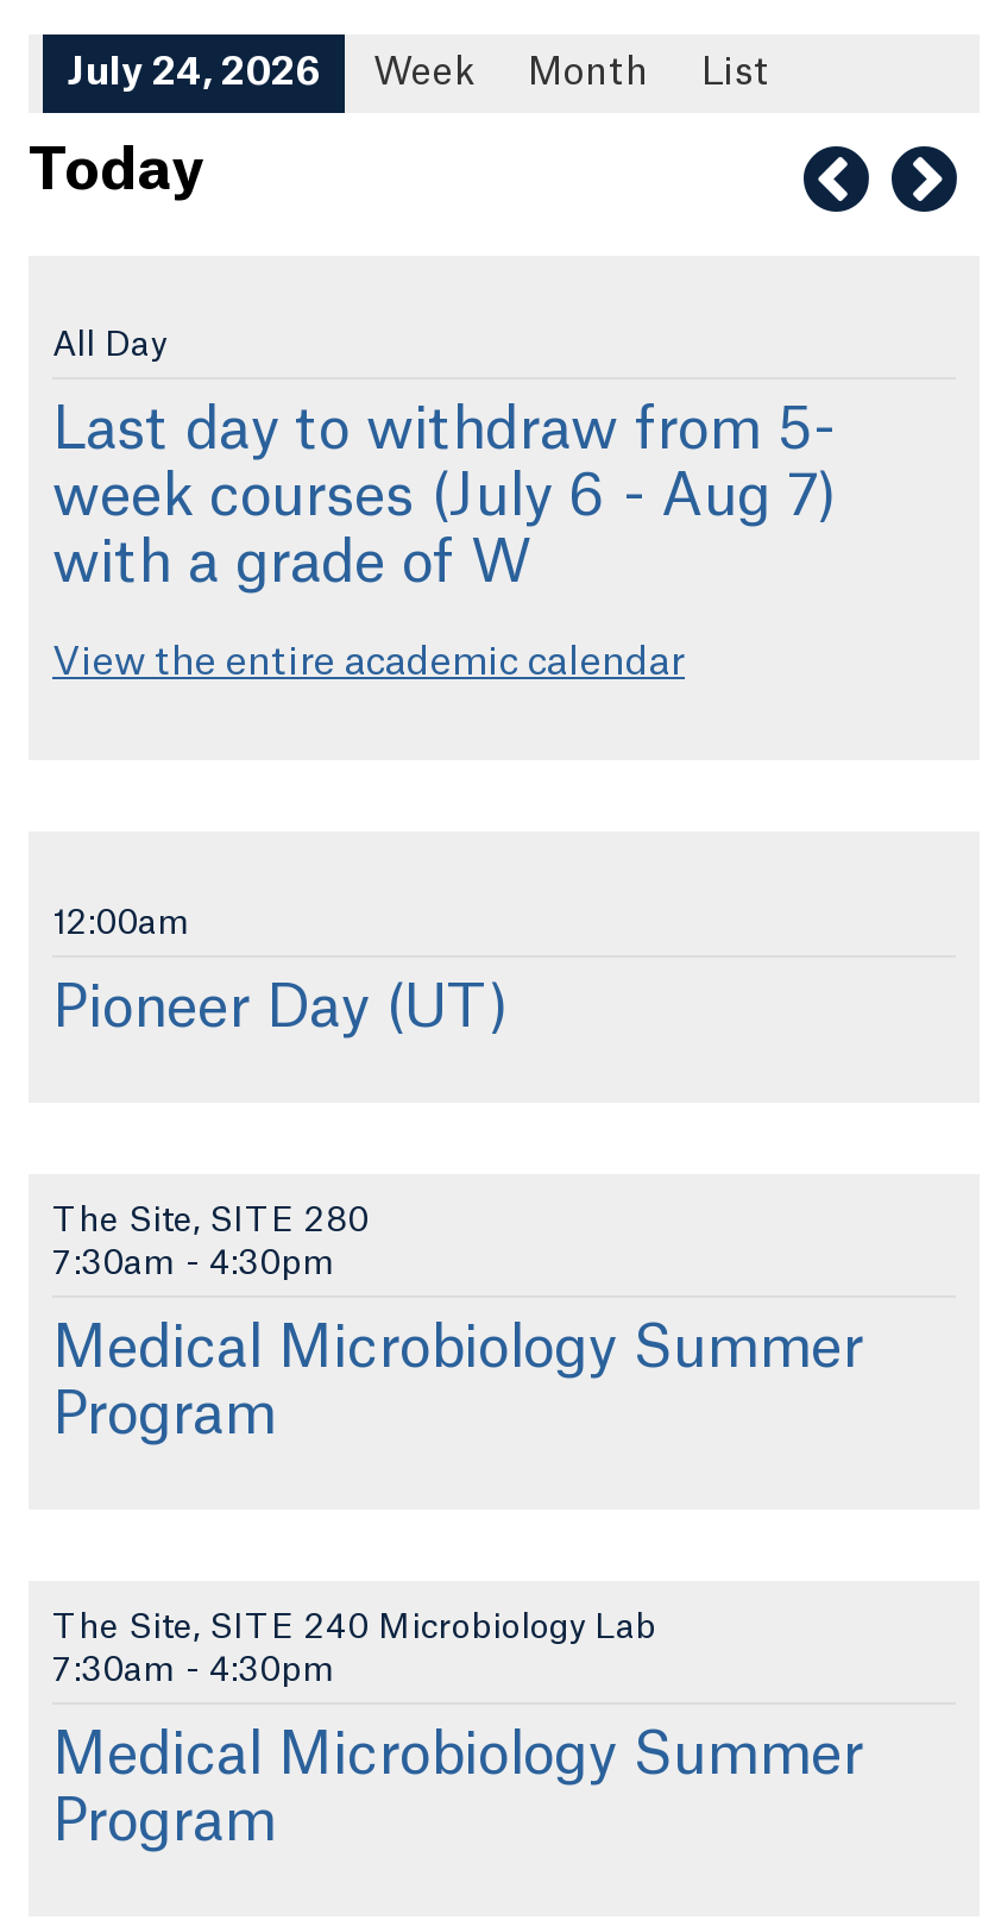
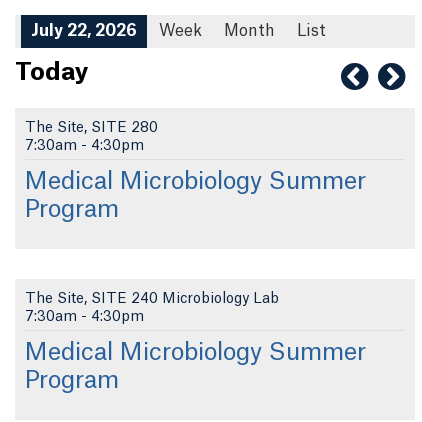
- July 24, 2026 Week Month List
+ July 22, 2026 Week Month List

- All Day
- Last day to withdraw from 5-
- week courses (July 6 - Aug 7)
- with a grade of W
- View the entire academic calendar

- 12:00am
- Pioneer Day (UT)
